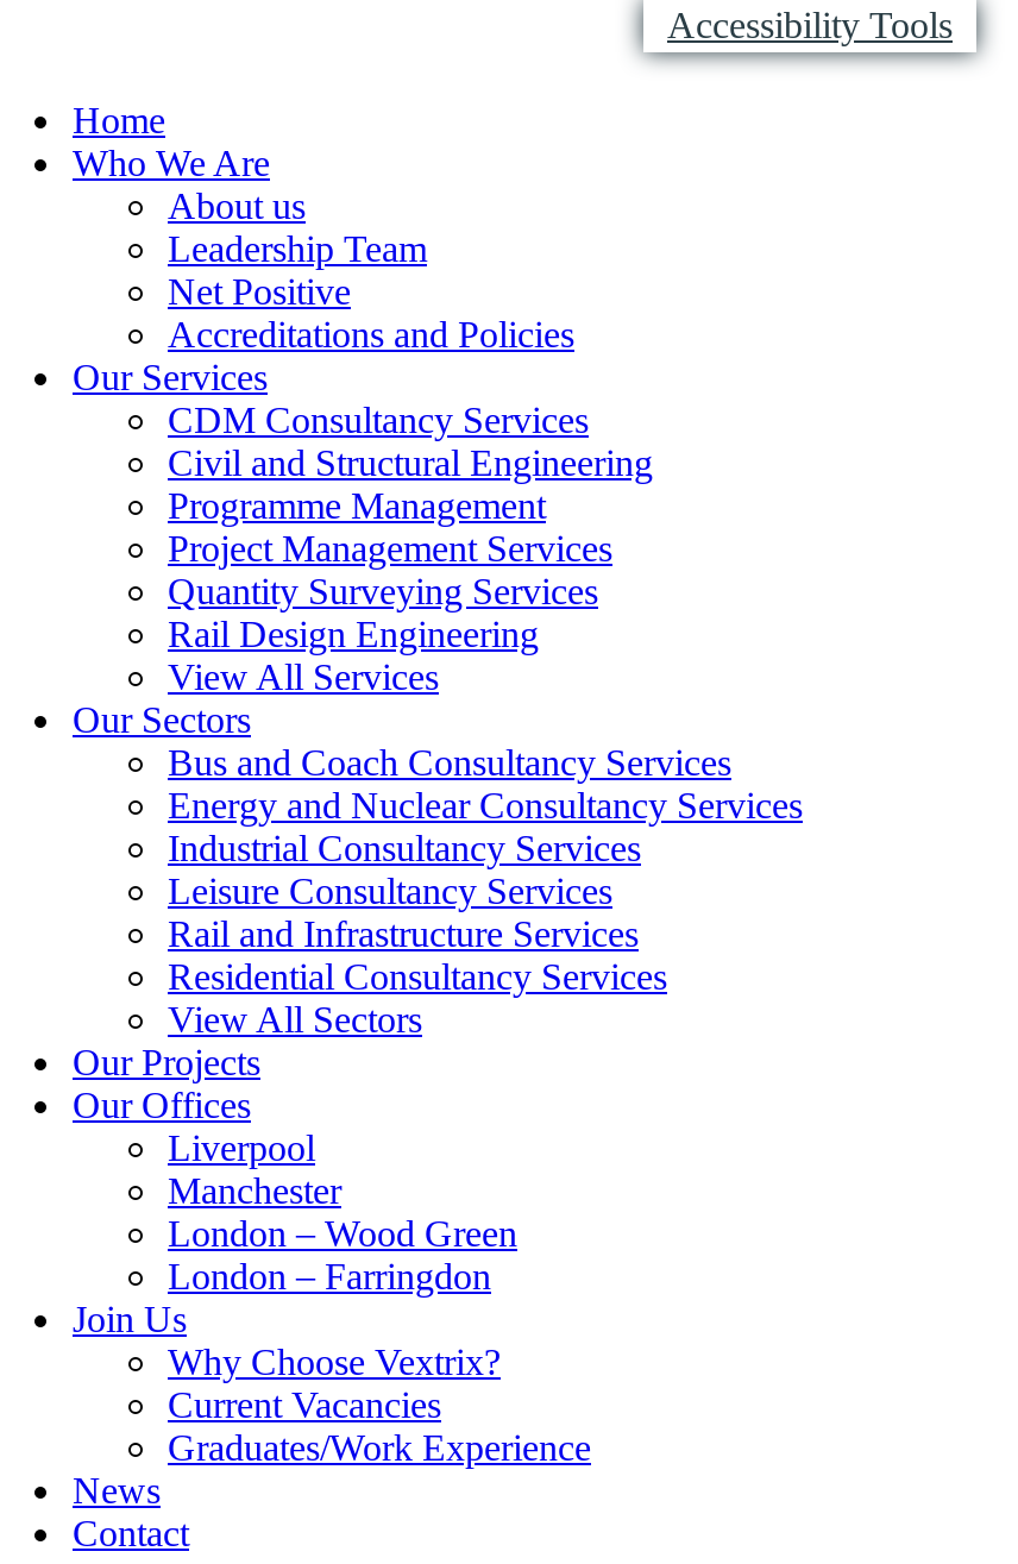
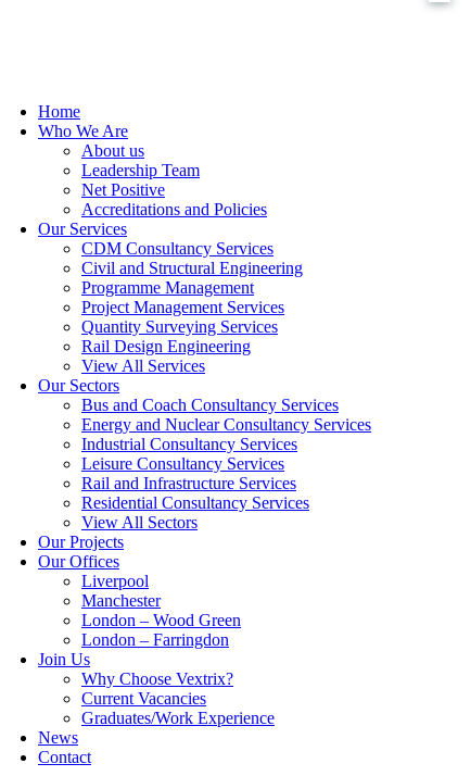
- Accessibility Tools
